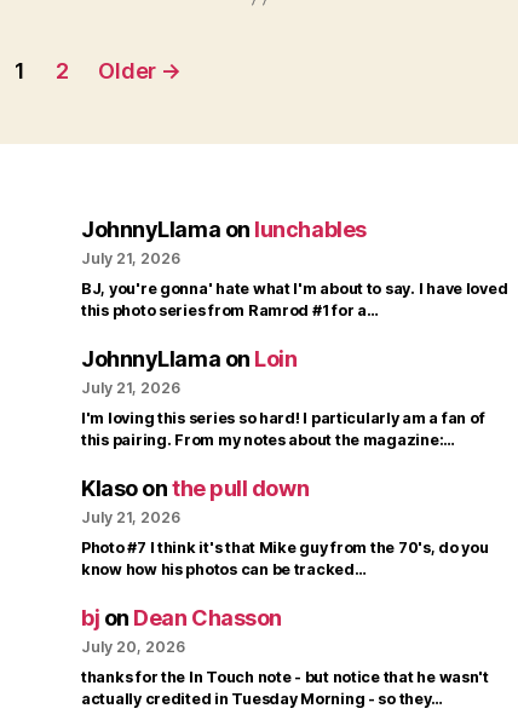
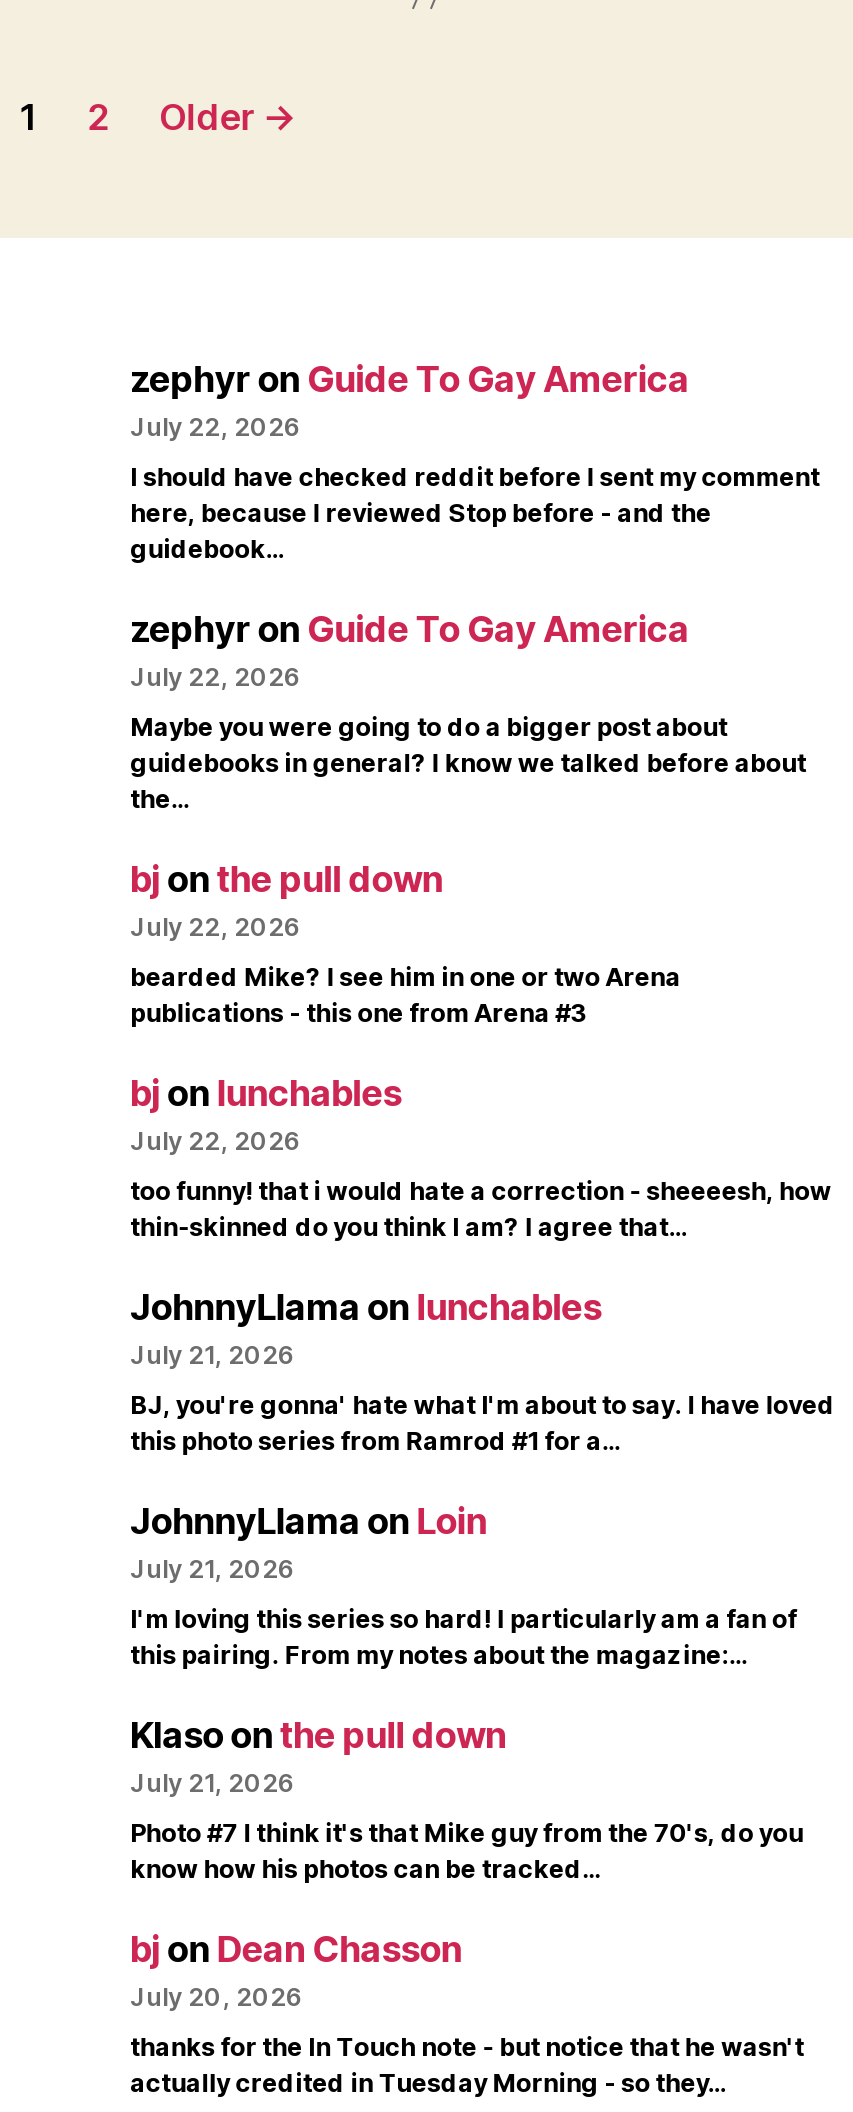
+ zephyr on Guide To Gay America
+ July 22, 2026
+ I should have checked reddit before I sent my comment
+ here, because I reviewed Stop before - and the
+ guidebook…
+ zephyr on Guide To Gay America
+ July 22, 2026
+ Maybe you were going to do a bigger post about
+ guidebooks in general? I know we talked before about
+ the…
+ bj on the pull down
+ July 22, 2026
+ bearded Mike? I see him in one or two Arena
+ publications - this one from Arena #3
+ bj on lunchables
+ July 22, 2026
+ too funny! that i would hate a correction - sheeeesh, how
+ thin-skinned do you think I am? I agree that…
